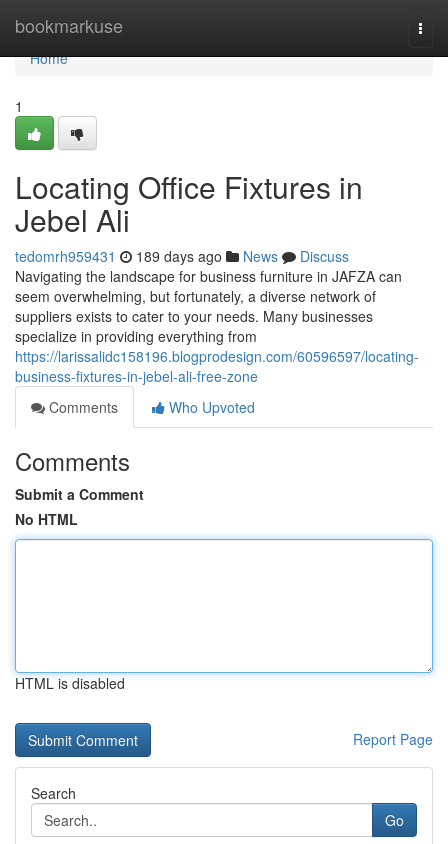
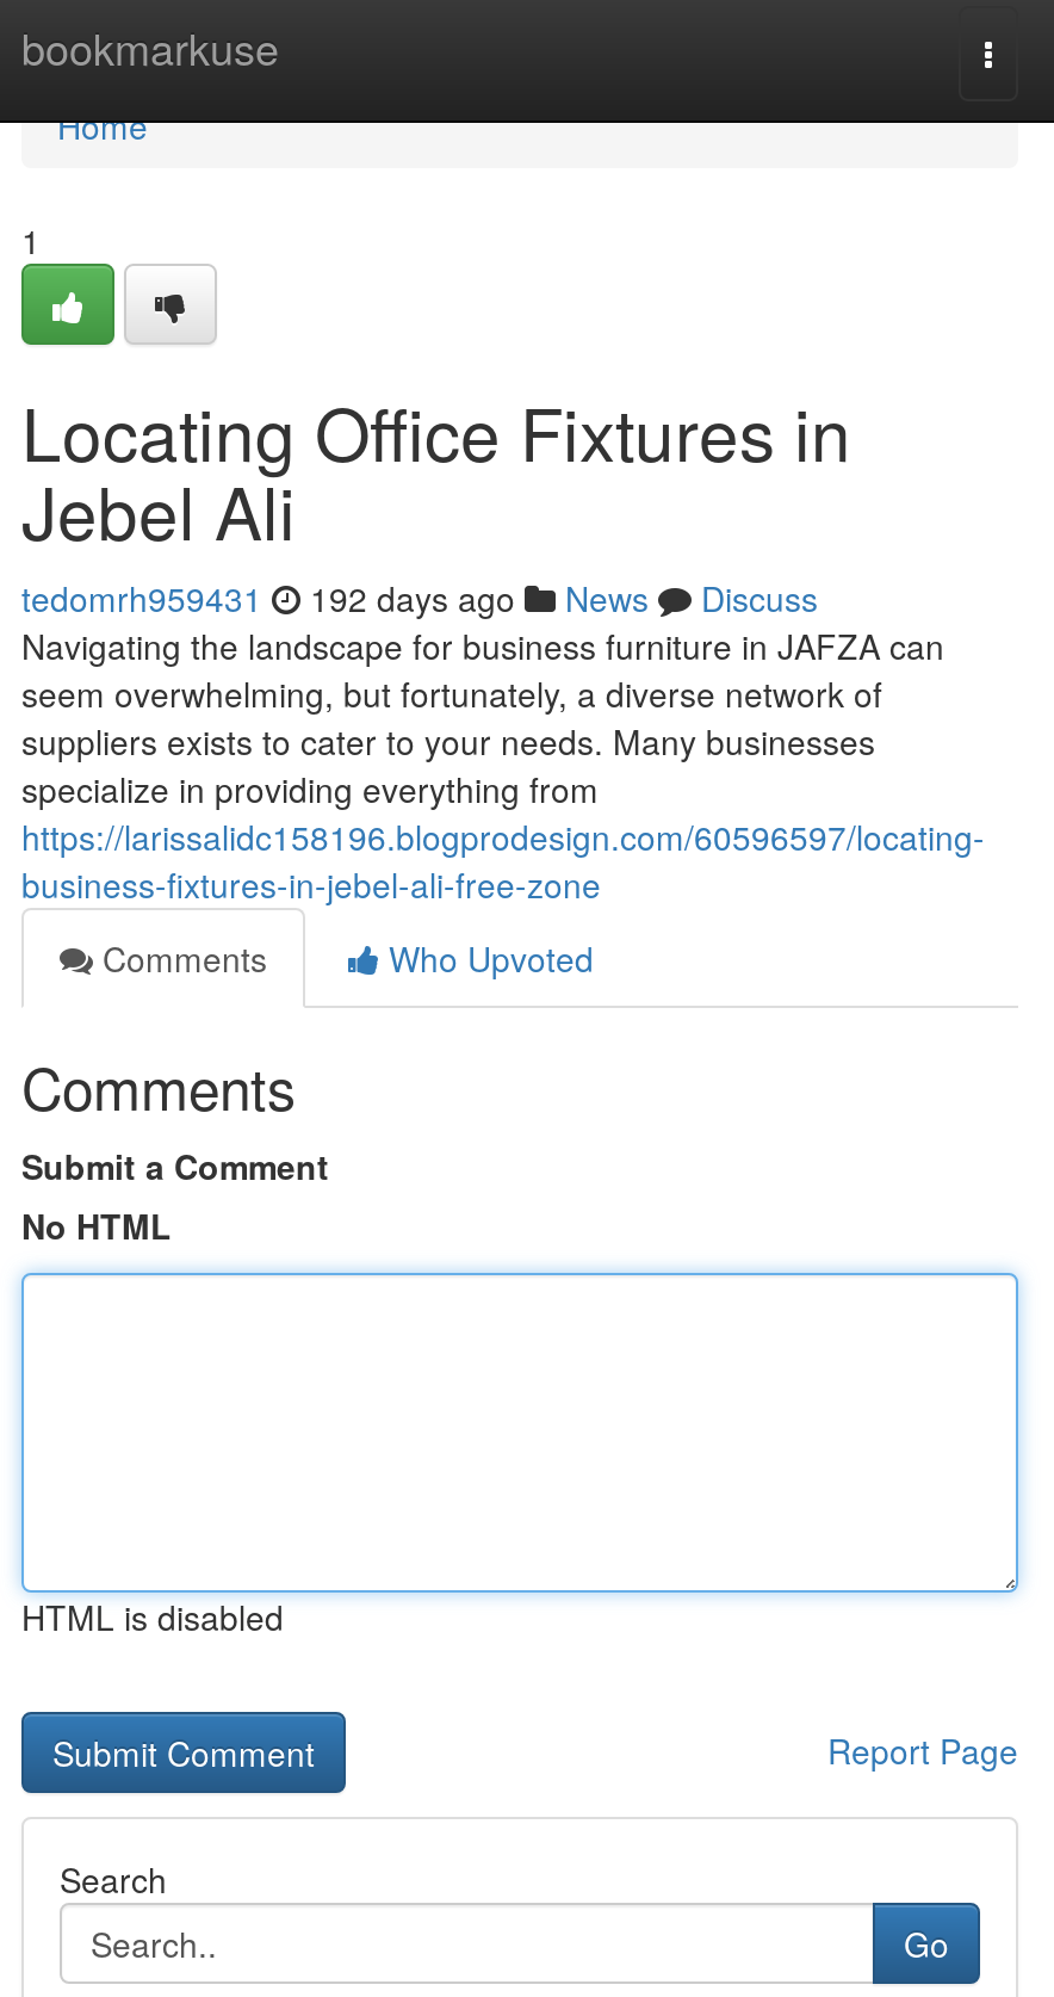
- tedomrh959431 189 days ago News Discuss
+ tedomrh959431 192 days ago News Discuss
